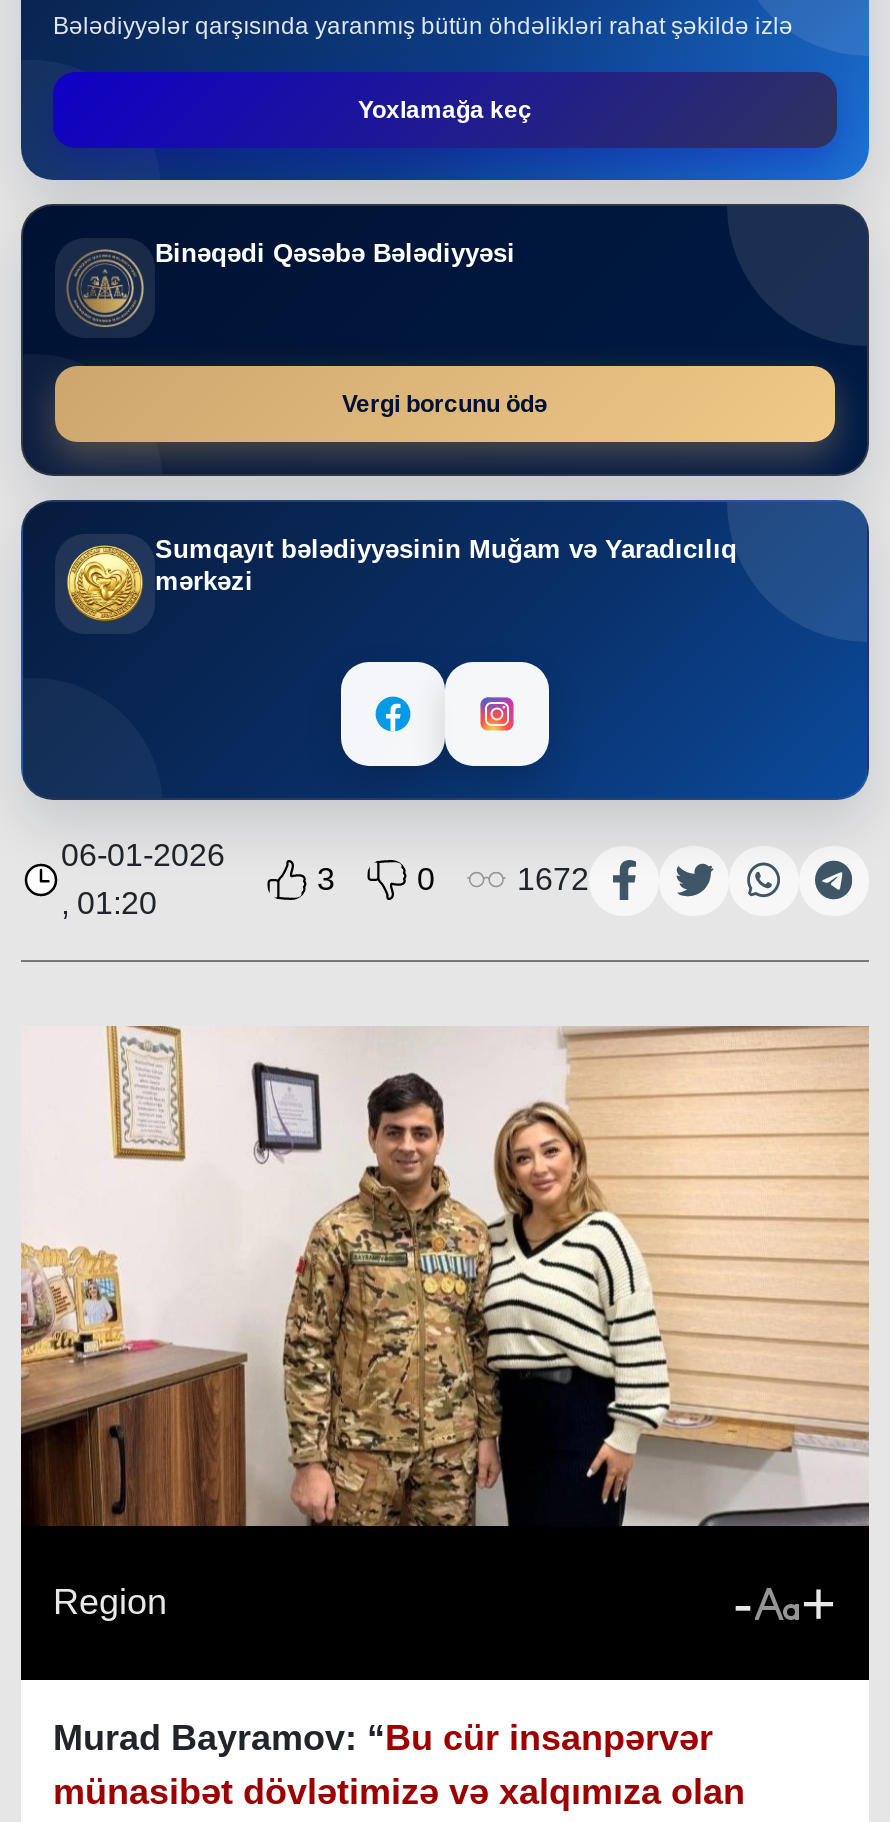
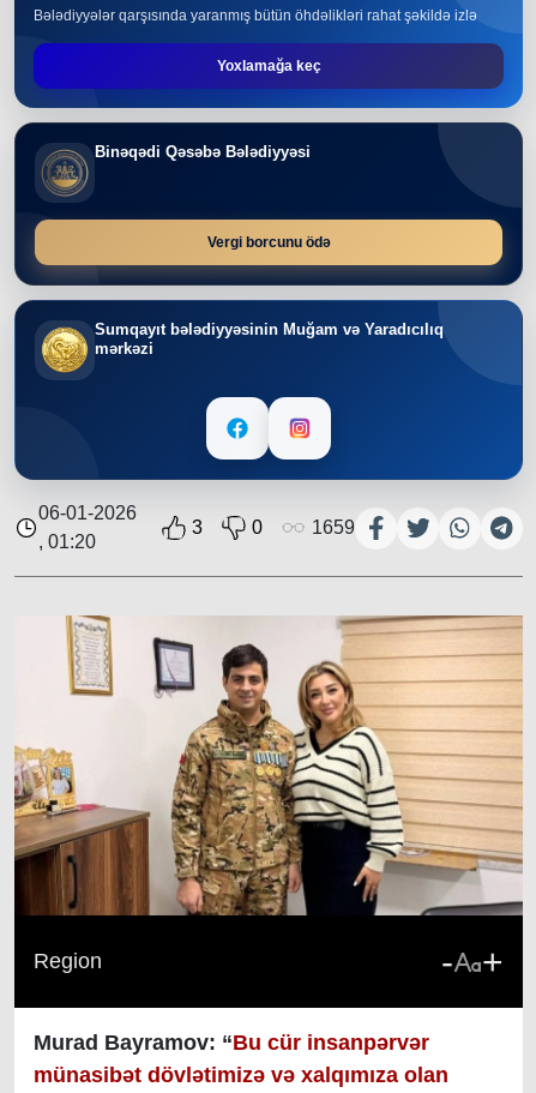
- 1672
+ 1659
